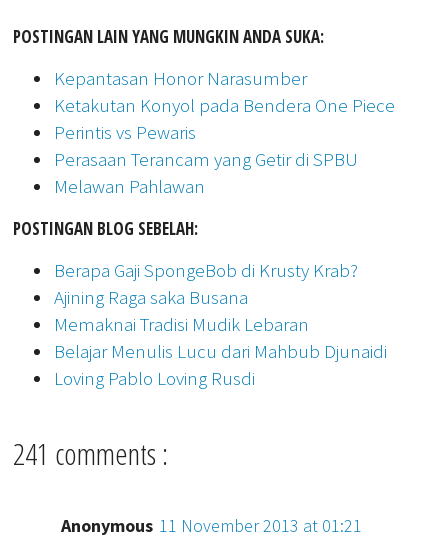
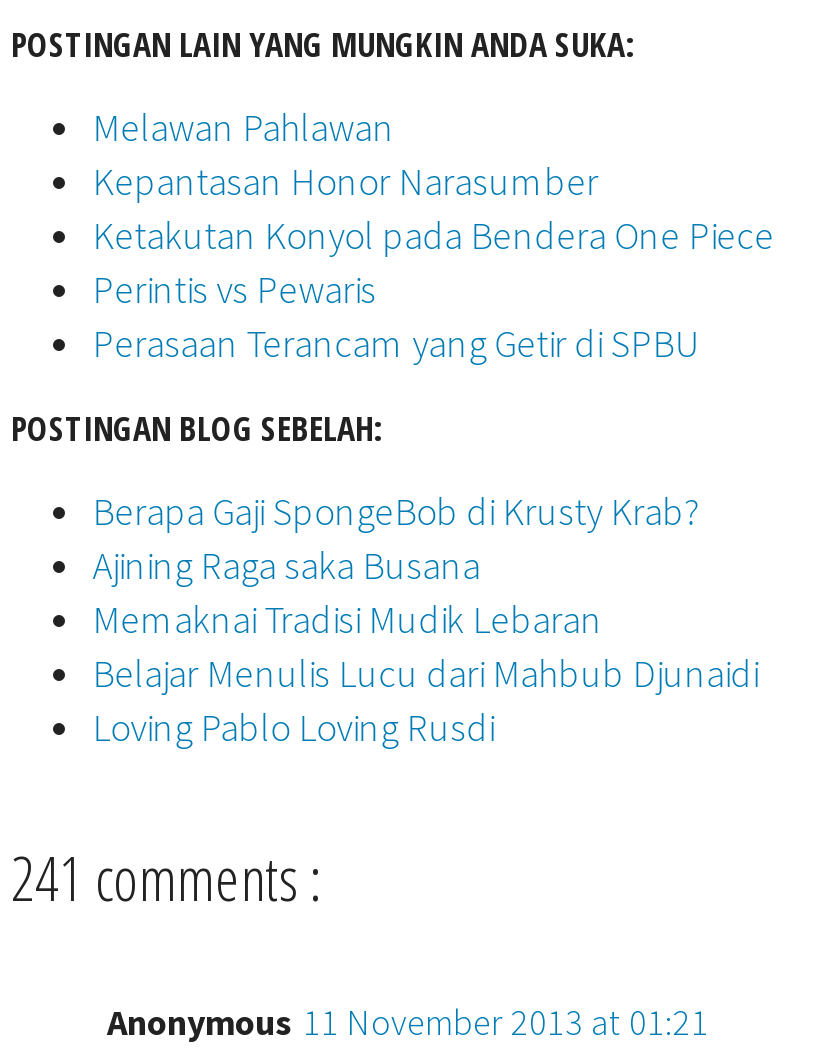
moved down: Kepantasan Honor Narasumber | Ketakutan Konyol pada Bendera One Piece | Perintis vs Pewaris | Perasaan Terancam yang Getir di SPBU

moved up: Melawan Pahlawan
